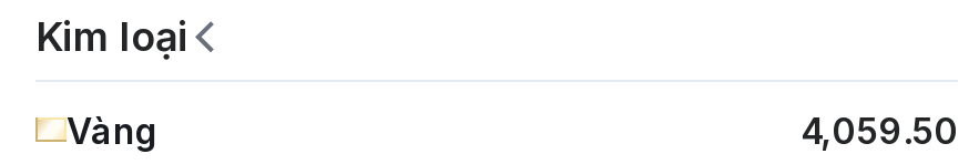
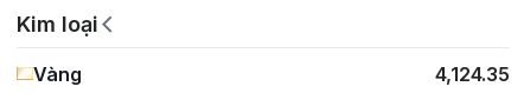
- 4,059.50
+ 4,124.35
